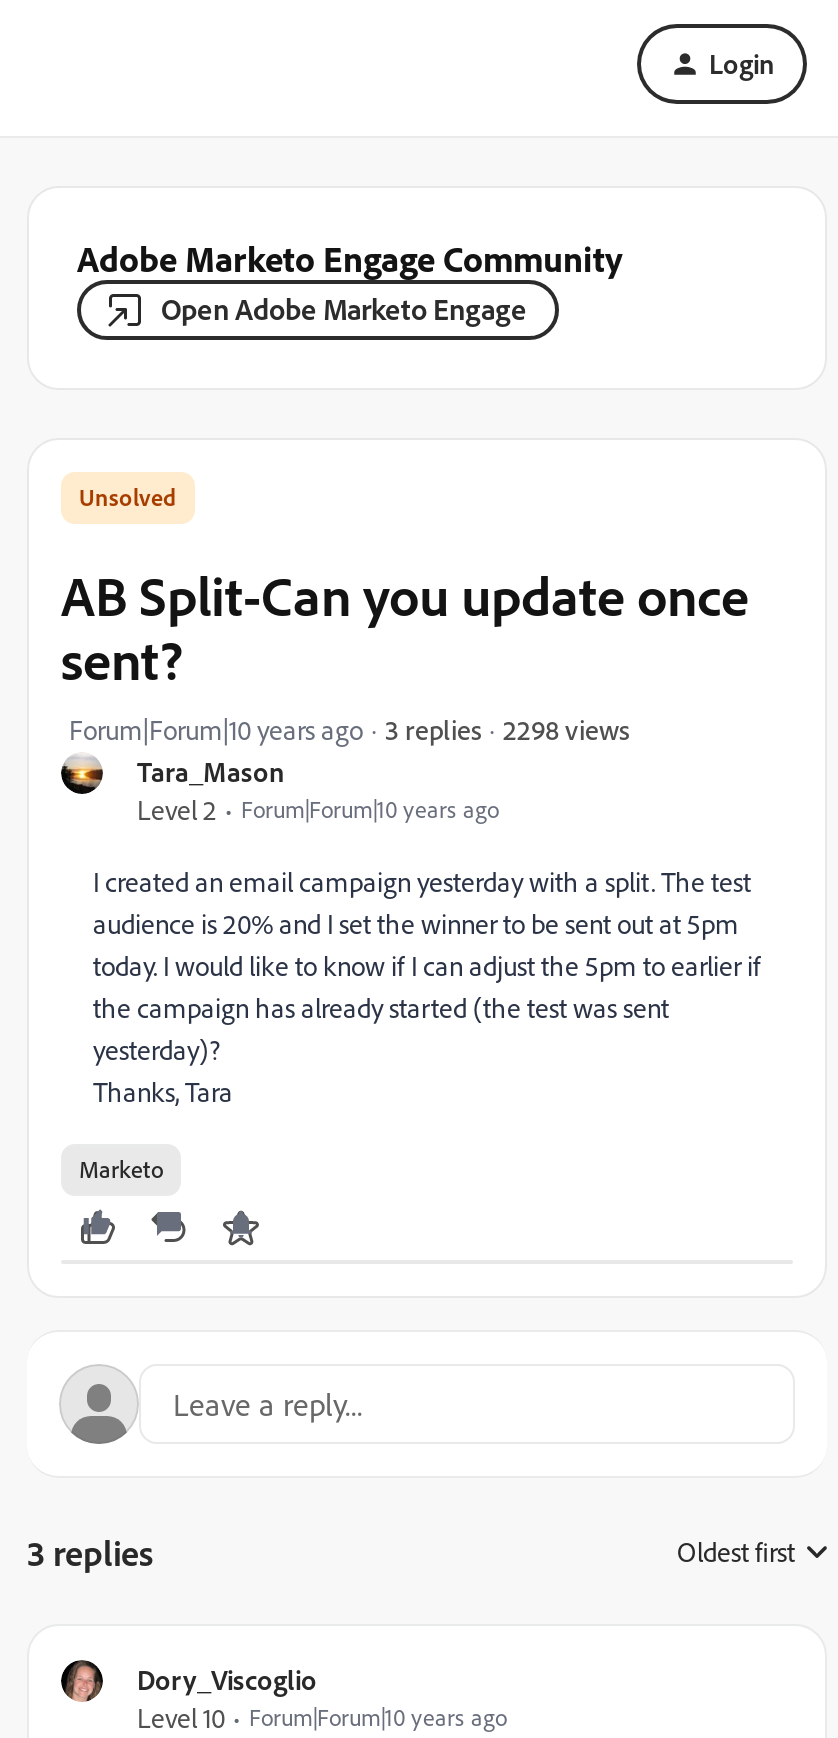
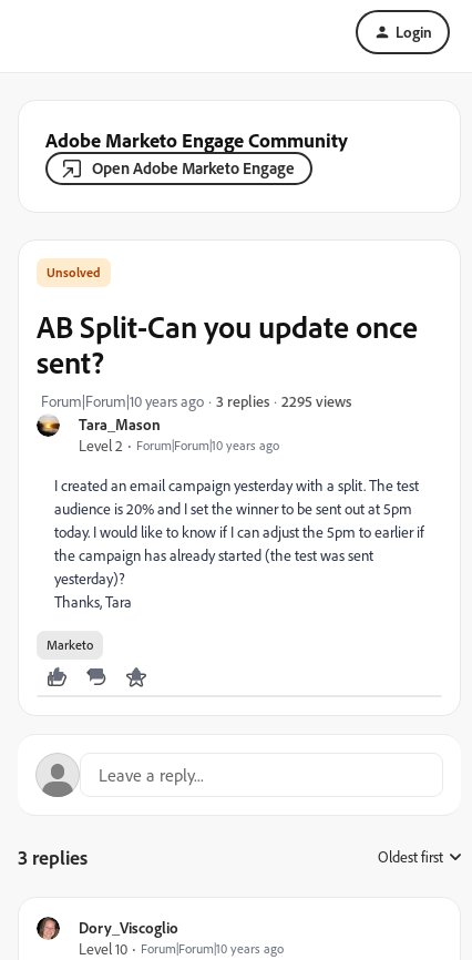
- 2298 views
+ 2295 views
